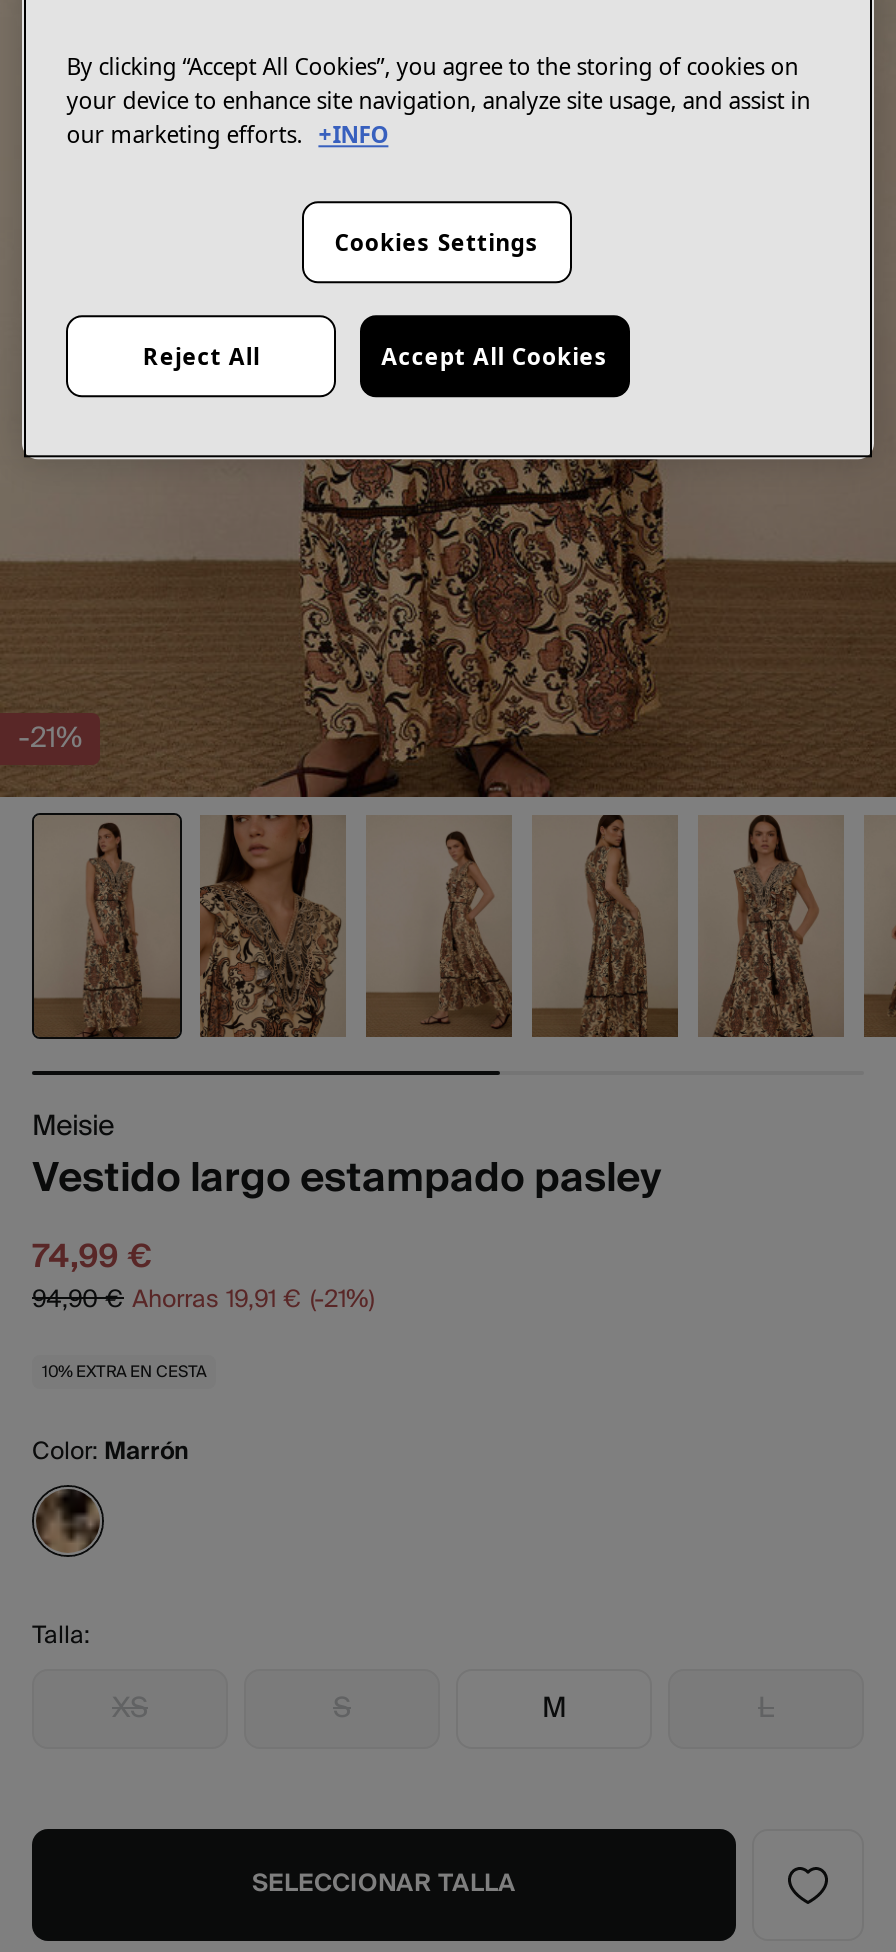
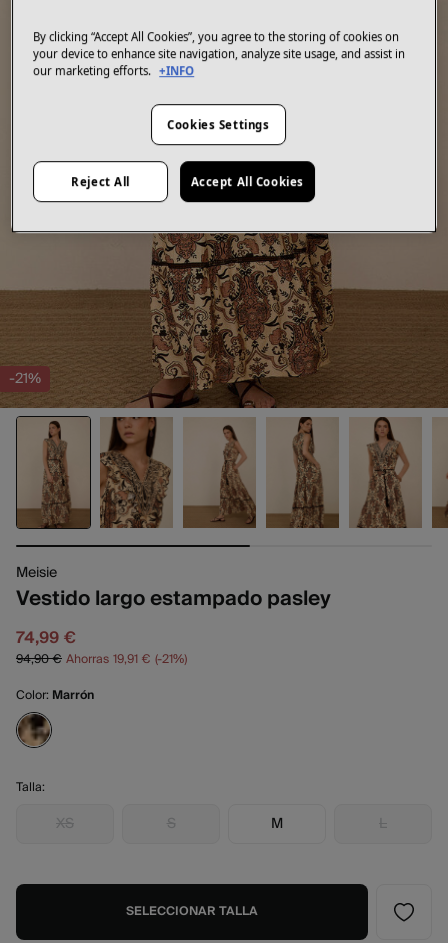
- 10% EXTRA EN CESTA
